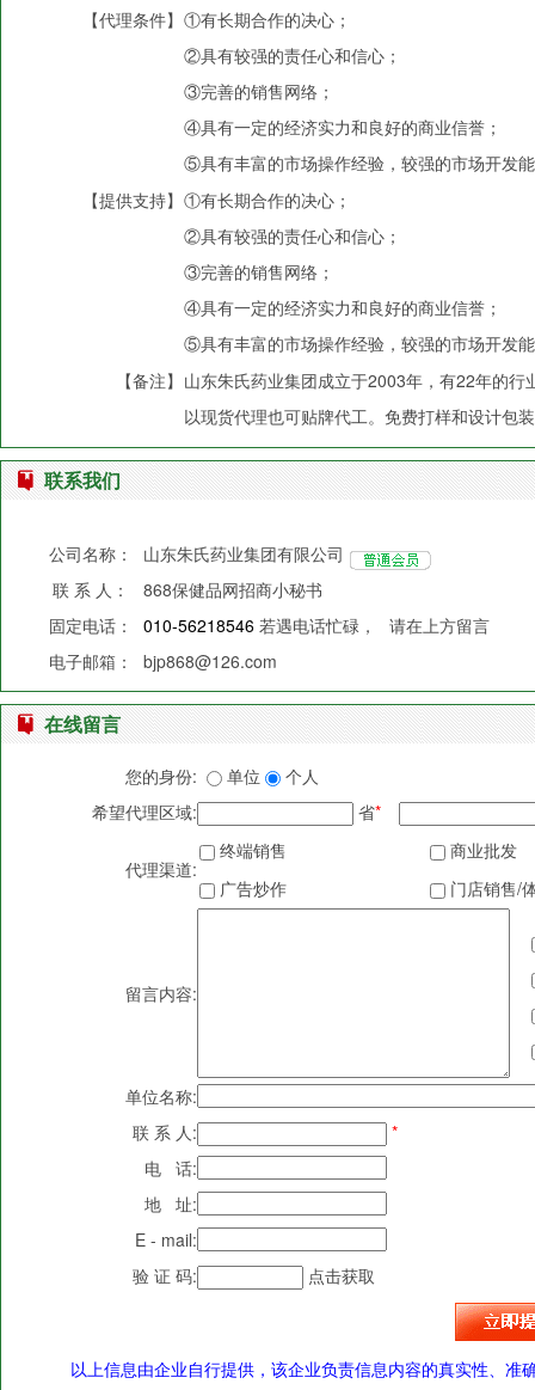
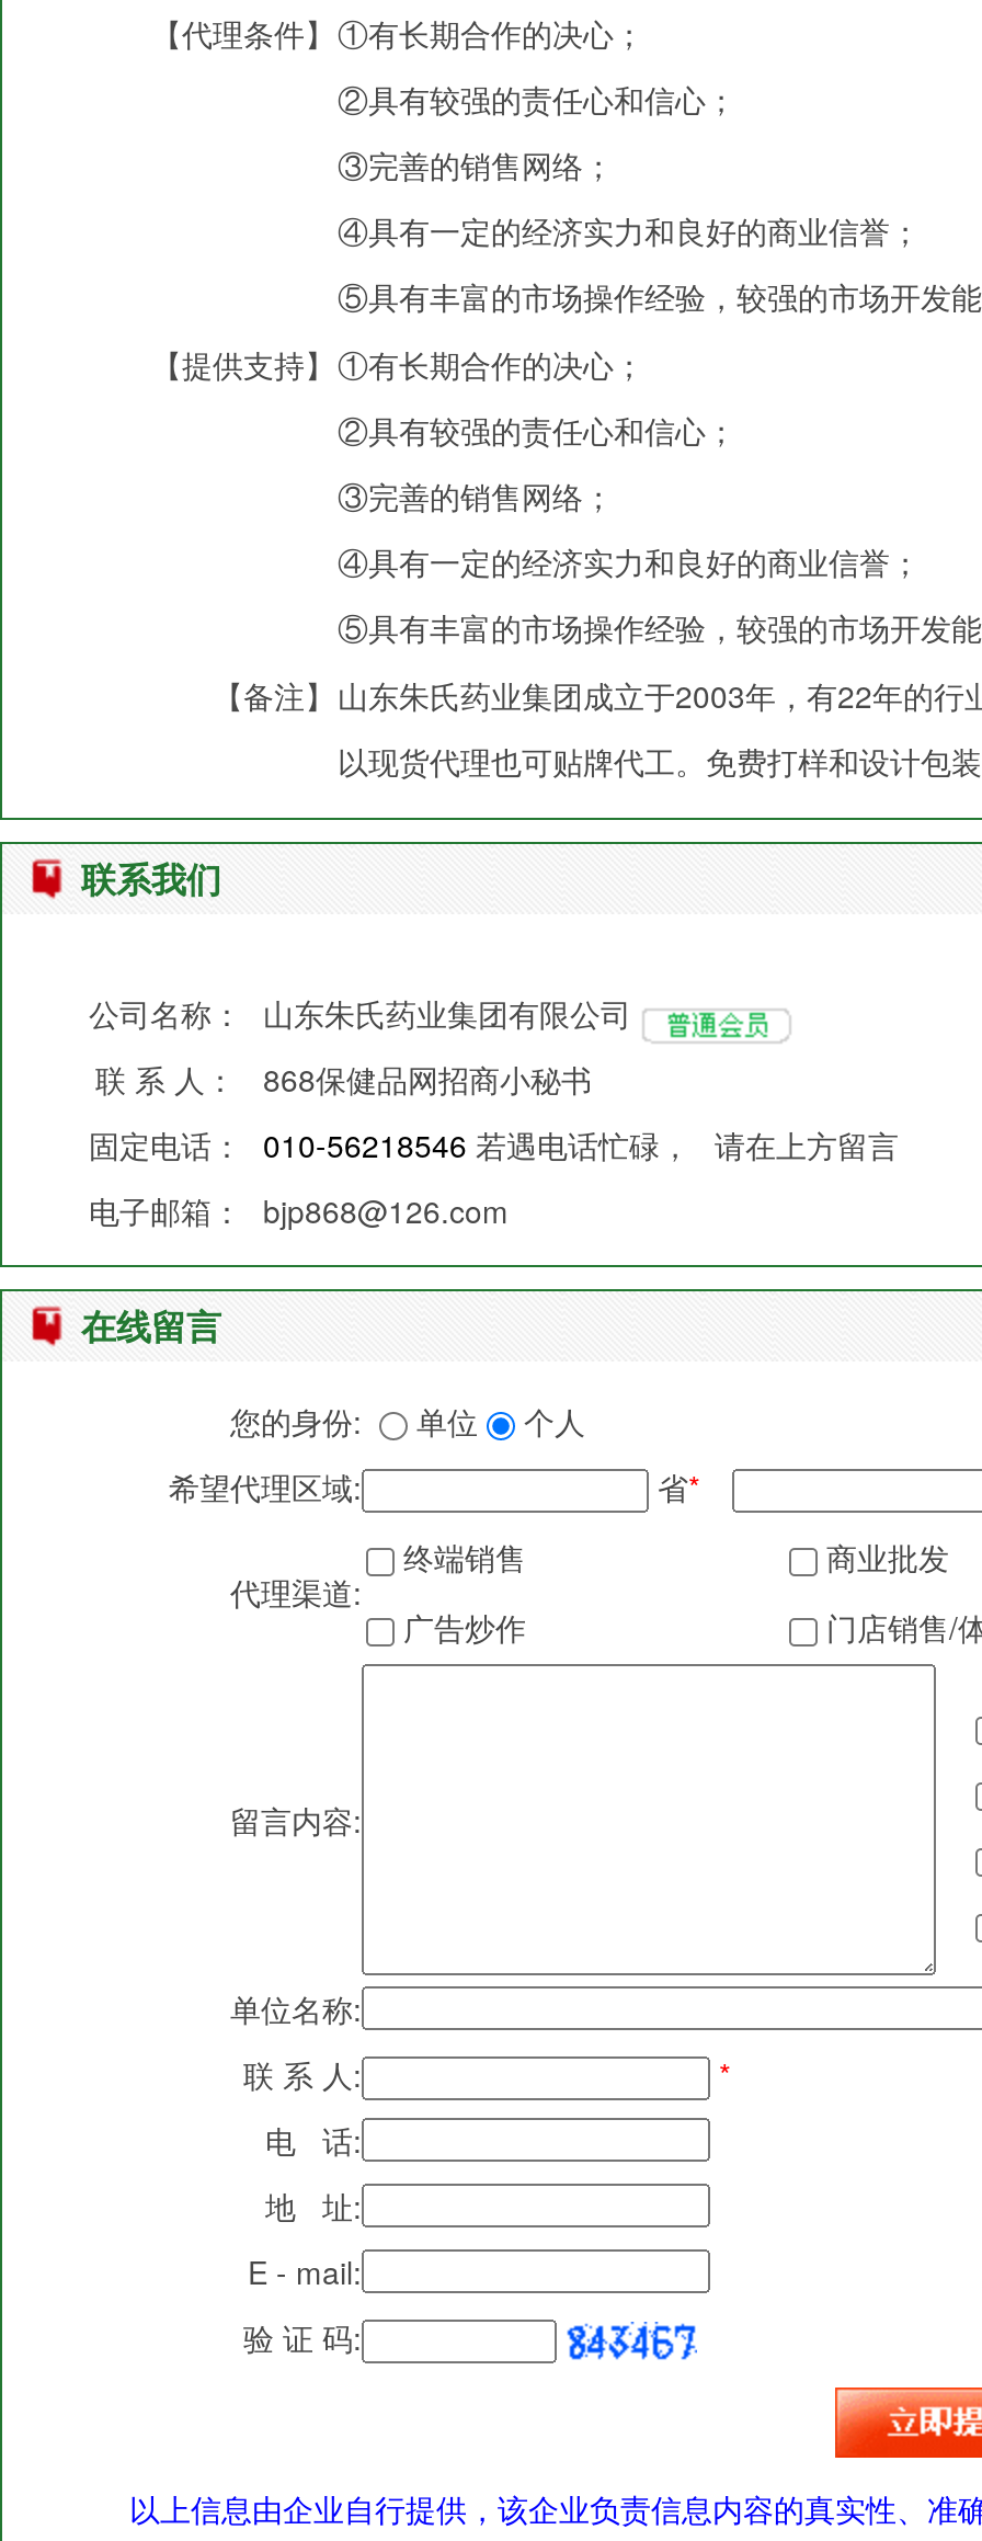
- 点击获取
